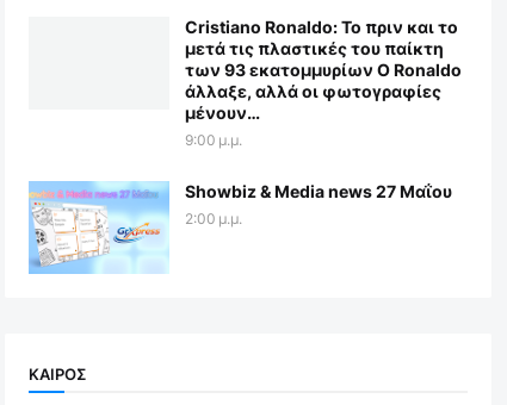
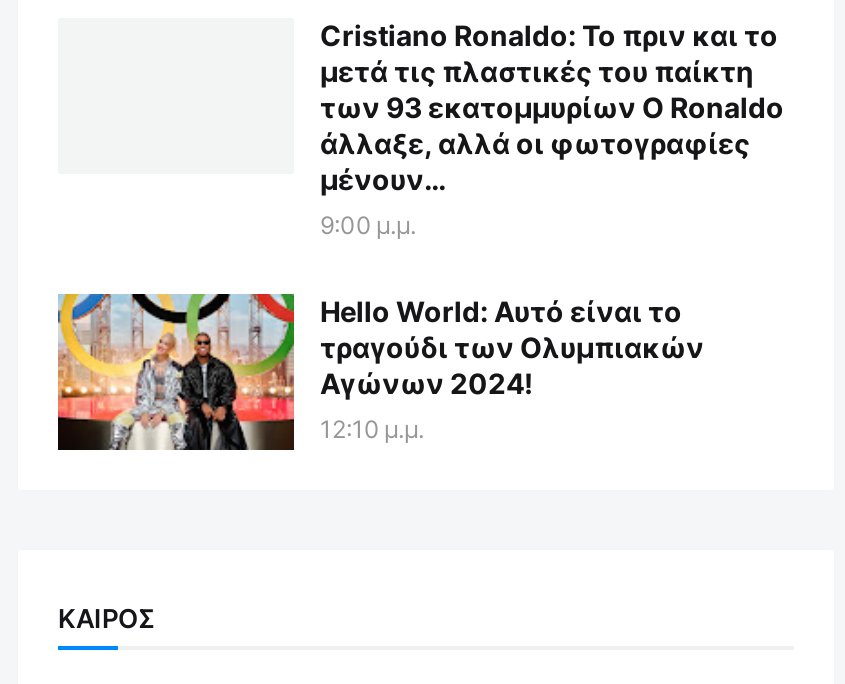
- [image]
- Showbiz & Media news 27 Μαΐου
- 2:00 μ.μ.
+ [image]
+ Hello World: Αυτό είναι το
+ τραγούδι των Ολυμπιακών
+ Αγώνων 2024!
+ 12:10 μ.μ.
